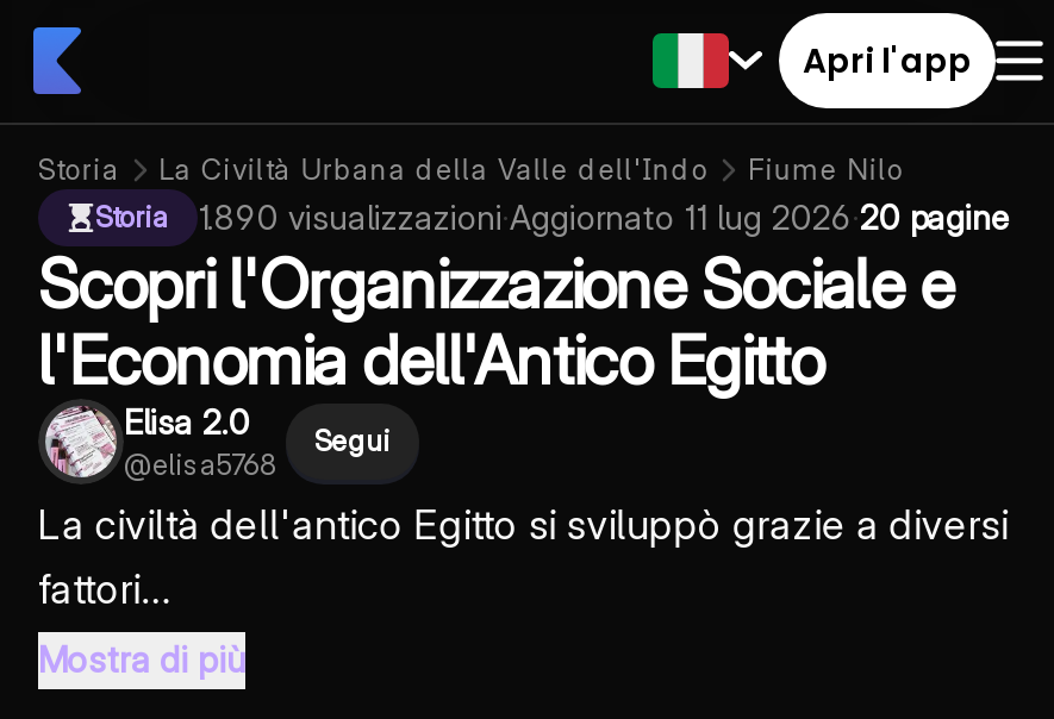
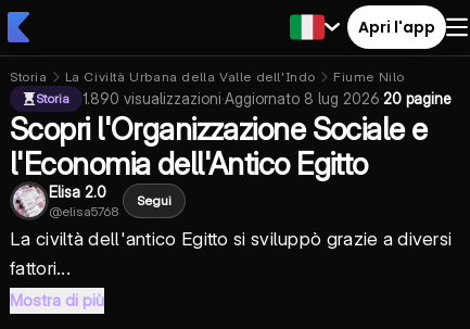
- 1.890 visualizzazioni · Aggiornato 11 lug 2026 · 20 pagine
+ 1.890 visualizzazioni · Aggiornato 8 lug 2026 · 20 pagine
